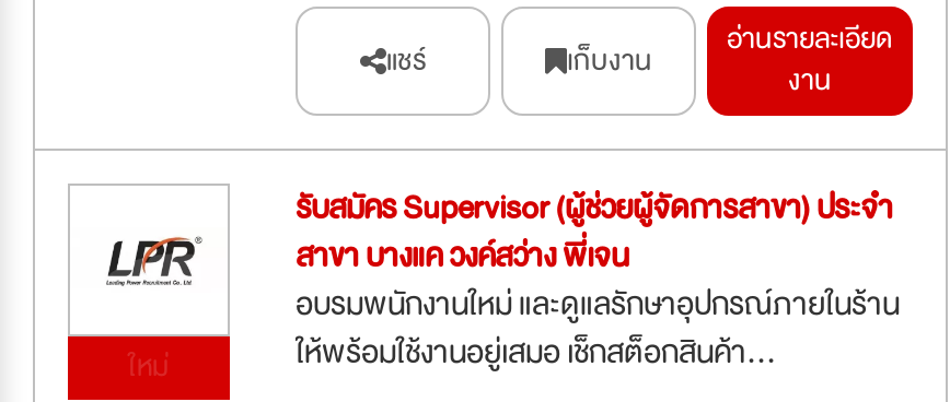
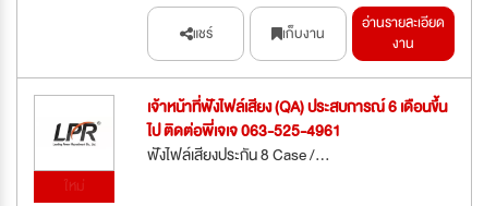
- รับสมัคร Supervisor (ผู้ช่วยผู้จัดการสาขา) ประจำ
- สาขา บางแค วงค์สว่าง พี่เจน
- อบรมพนักงานใหม่ และดูแลรักษาอุปกรณ์ภายในร้าน
- ให้พร้อมใช้งานอยู่เสมอ เช็กสต็อกสินค้า...
+ เจ้าหน้าที่ฟังไฟล์เสียง (QA) ประสบการณ์ 6 เดือนขึ้น
+ ไป ติดต่อพี่เจเจ 063-525-4961
+ ฟังไฟล์เสียงประกัน 8 Case /...
